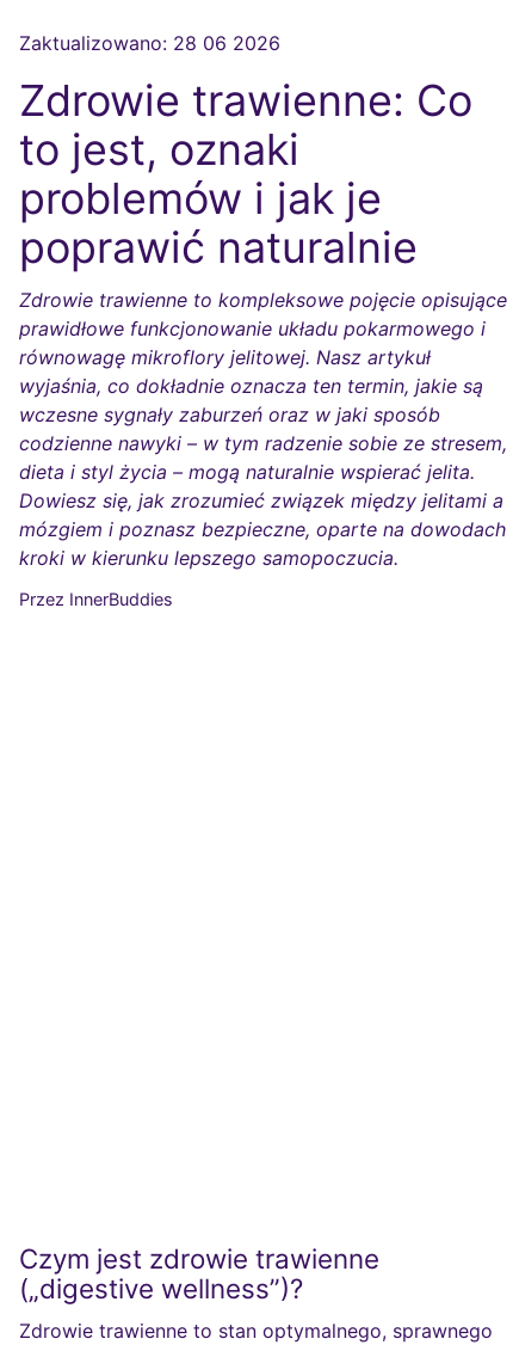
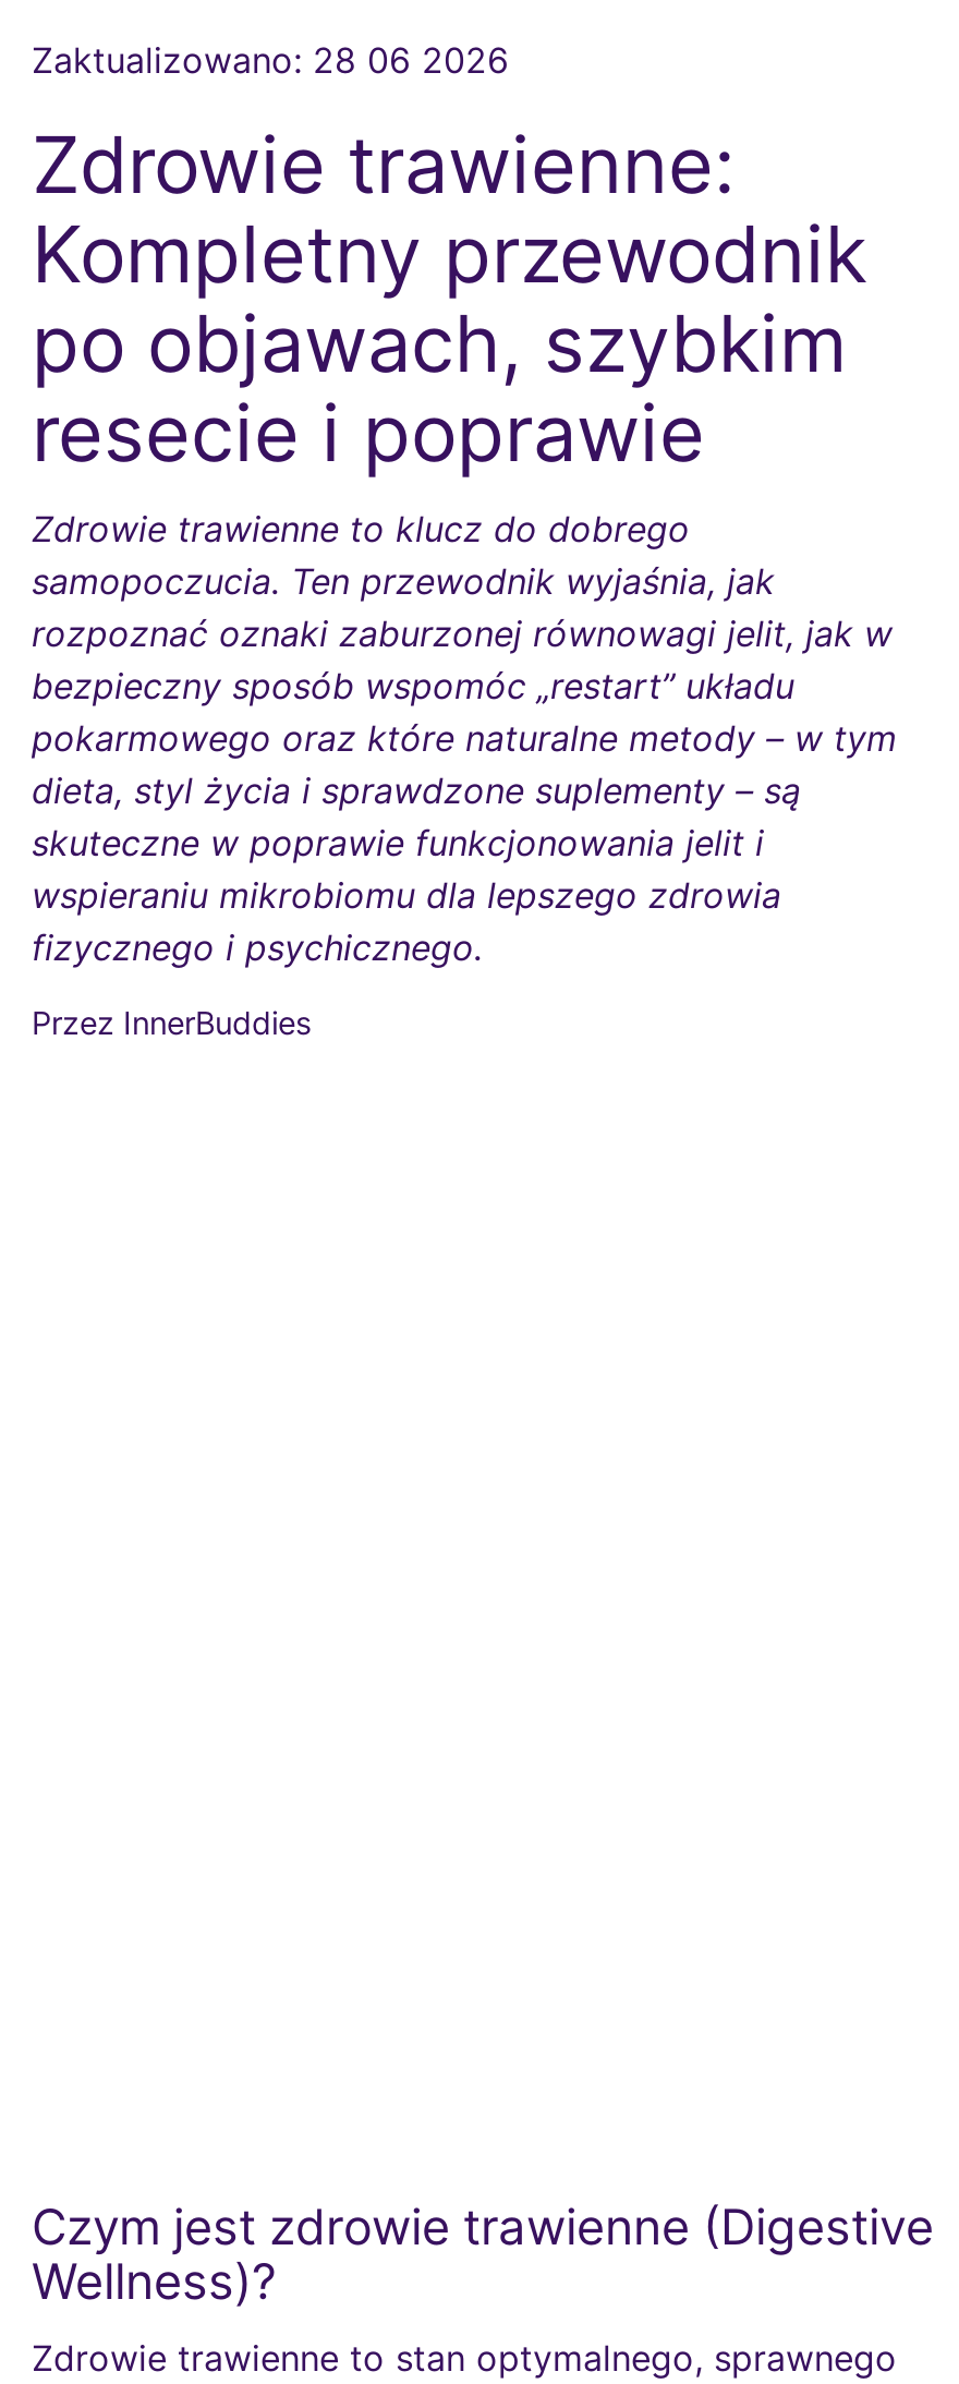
- Zdrowie trawienne: Co
- to jest, oznaki
- problemów i jak je
- poprawić naturalnie
- Zdrowie trawienne to kompleksowe pojęcie opisujące
- prawidłowe funkcjonowanie układu pokarmowego i
- równowagę mikroflory jelitowej. Nasz artykuł
- wyjaśnia, co dokładnie oznacza ten termin, jakie są
- wczesne sygnały zaburzeń oraz w jaki sposób
- codzienne nawyki – w tym radzenie sobie ze stresem,
- dieta i styl życia – mogą naturalnie wspierać jelita.
- Dowiesz się, jak zrozumieć związek między jelitami a
- mózgiem i poznasz bezpieczne, oparte na dowodach
- kroki w kierunku lepszego samopoczucia.
+ Zdrowie trawienne:
+ Kompletny przewodnik
+ po objawach, szybkim
+ resecie i poprawie
+ Zdrowie trawienne to klucz do dobrego
+ samopoczucia. Ten przewodnik wyjaśnia, jak
+ rozpoznać oznaki zaburzonej równowagi jelit, jak w
+ bezpieczny sposób wspomóc „restart” układu
+ pokarmowego oraz które naturalne metody – w tym
+ dieta, styl życia i sprawdzone suplementy – są
+ skuteczne w poprawie funkcjonowania jelit i
+ wspieraniu mikrobiomu dla lepszego zdrowia
+ fizycznego i psychicznego.

- Czym jest zdrowie trawienne
- („digestive wellness”)?
+ Czym jest zdrowie trawienne (Digestive
+ Wellness)?
